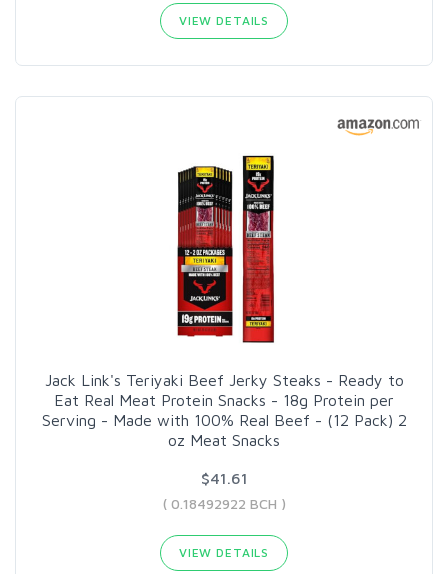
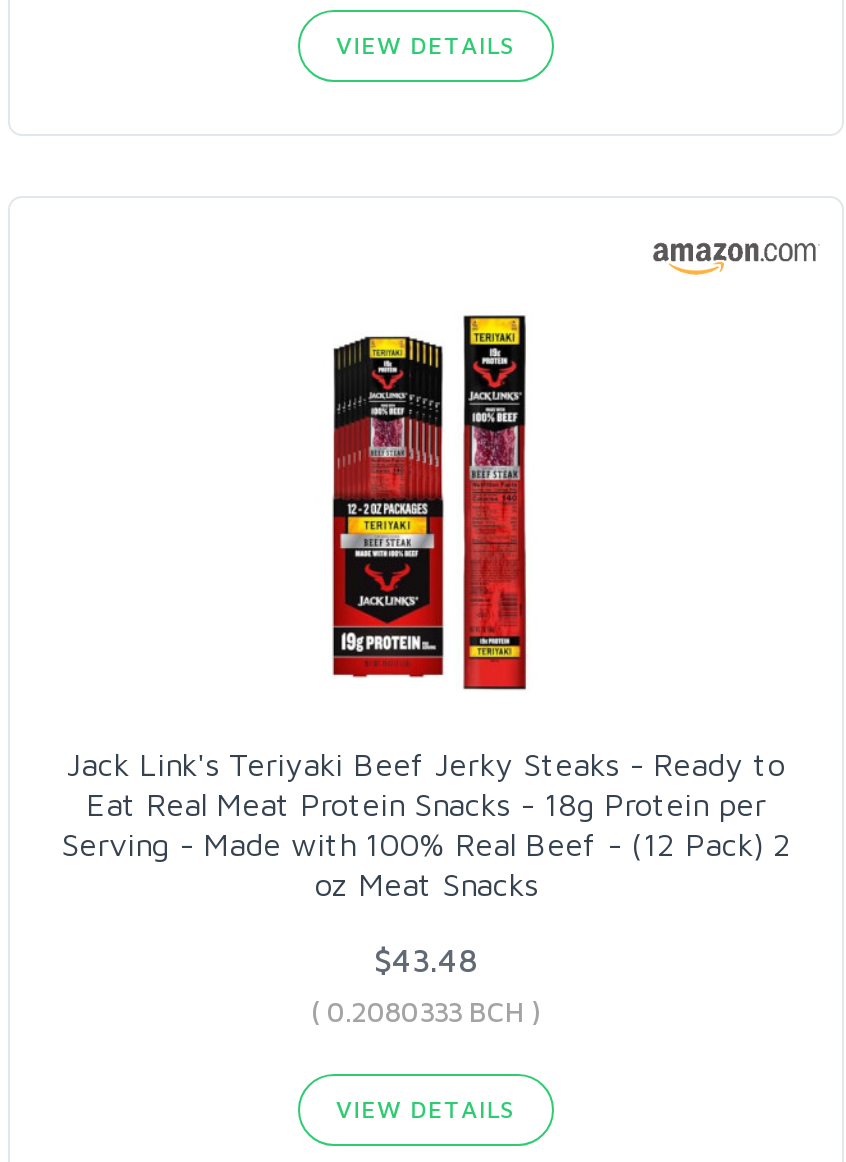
- $41.61
+ $43.48

- ( 0.18492922 BCH )
+ ( 0.2080333 BCH )
